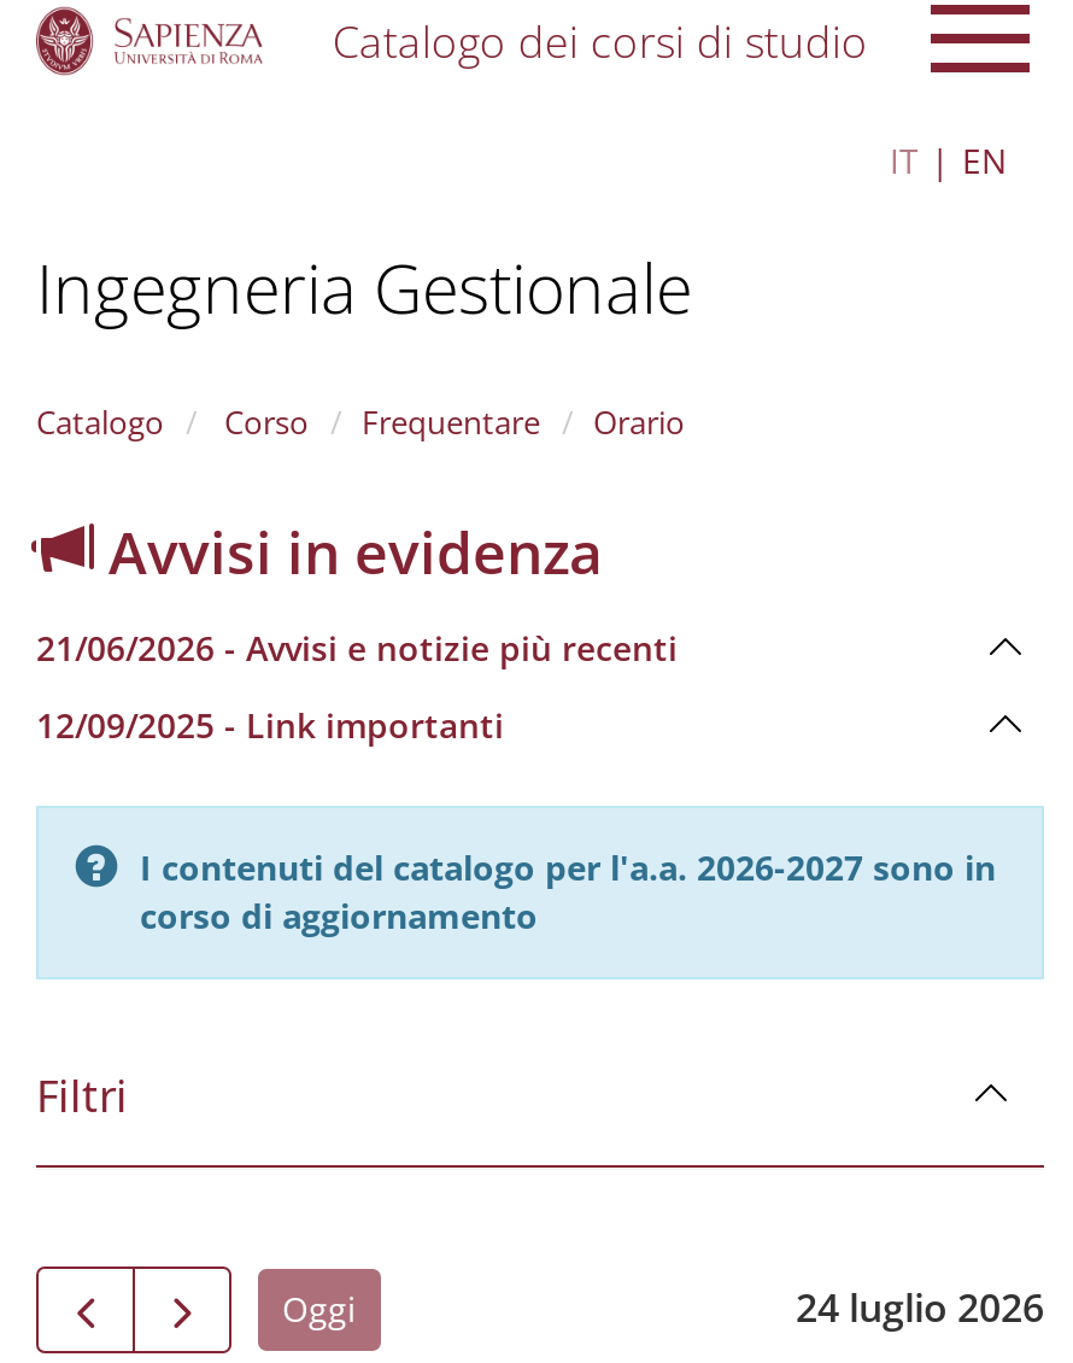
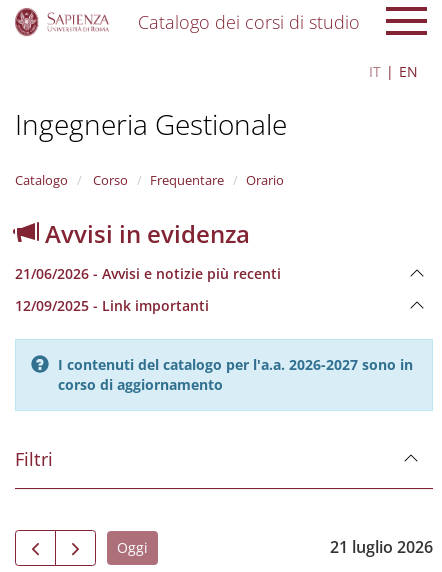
- 24 luglio 2026
+ 21 luglio 2026
